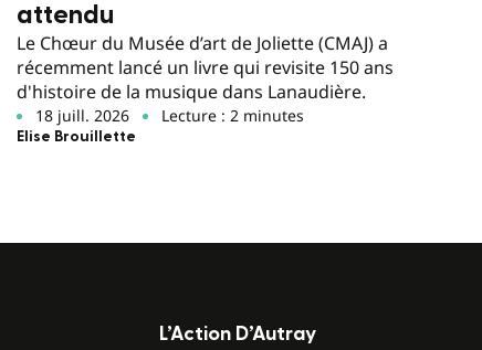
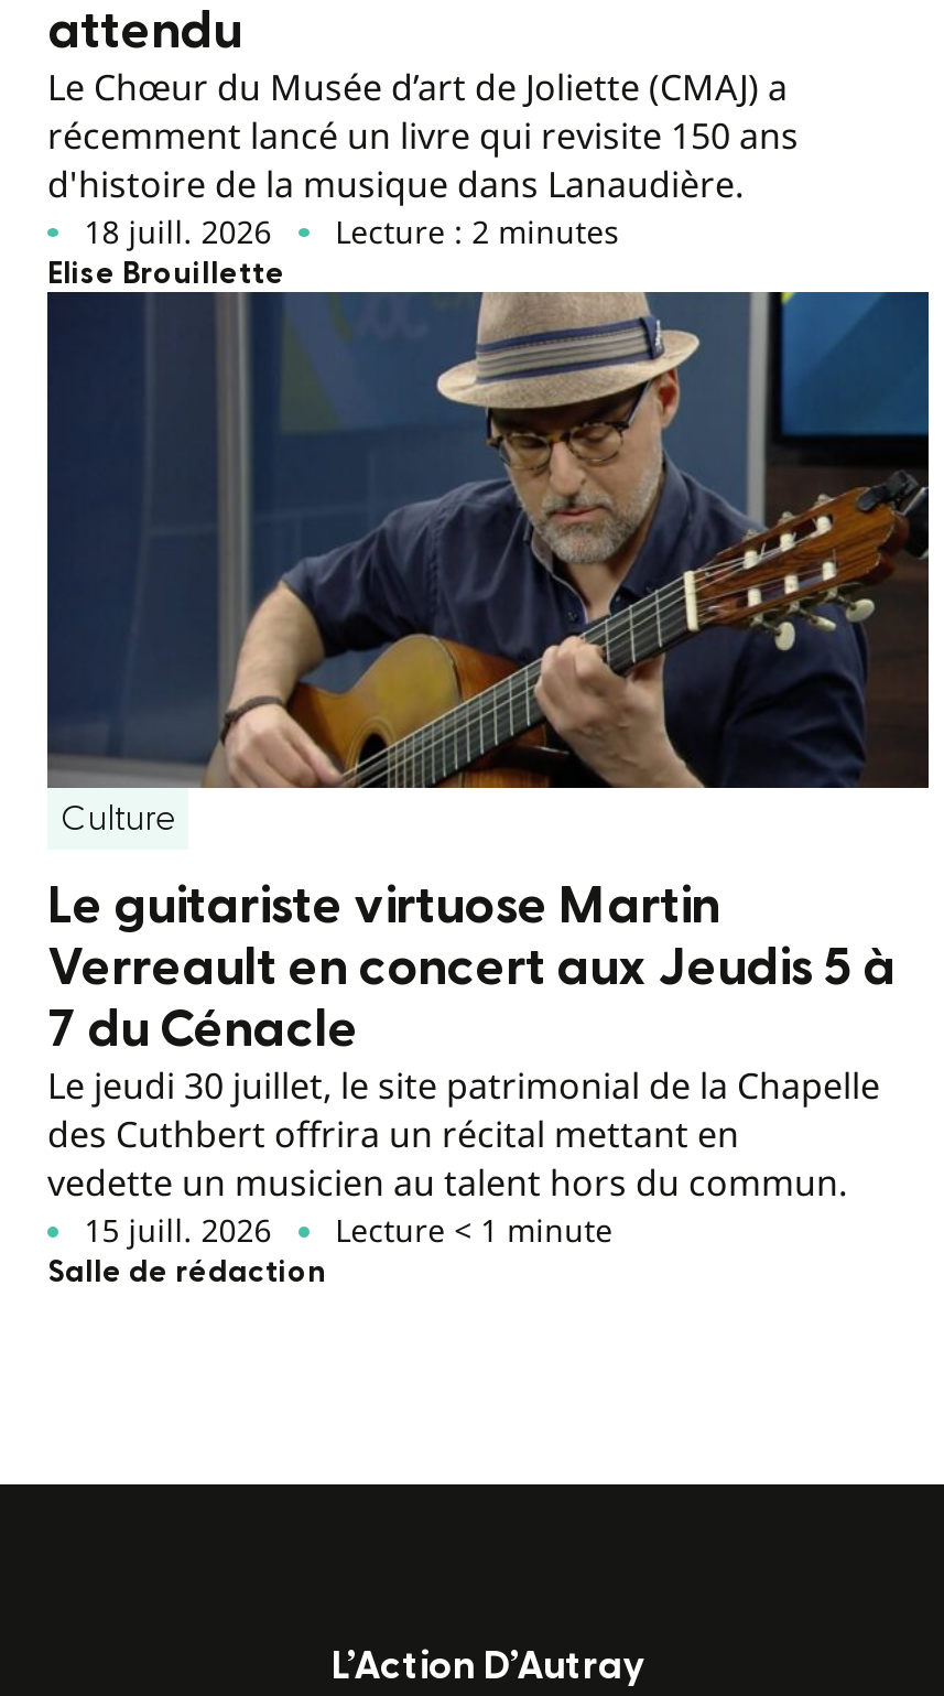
+ [image]
+ Culture
+ Le guitariste virtuose Martin
+ Verreault en concert aux Jeudis 5 à
+ 7 du Cénacle
+ Le jeudi 30 juillet, le site patrimonial de la Chapelle
+ des Cuthbert offrira un récital mettant en
+ vedette un musicien au talent hors du commun.
+ 15 juill. 2026
+ Lecture < 1 minute
+ Salle de rédaction
